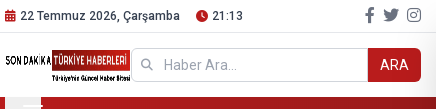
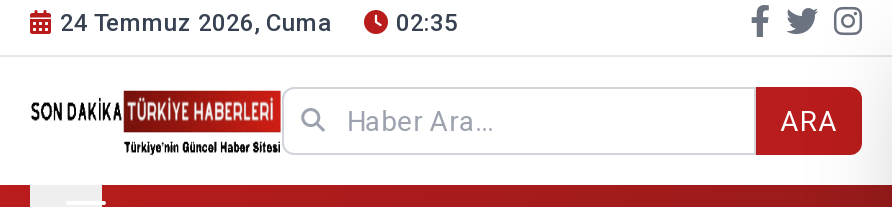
- 22 Temmuz 2026, Çarşamba
+ 24 Temmuz 2026, Cuma

- 21:13
+ 02:35
